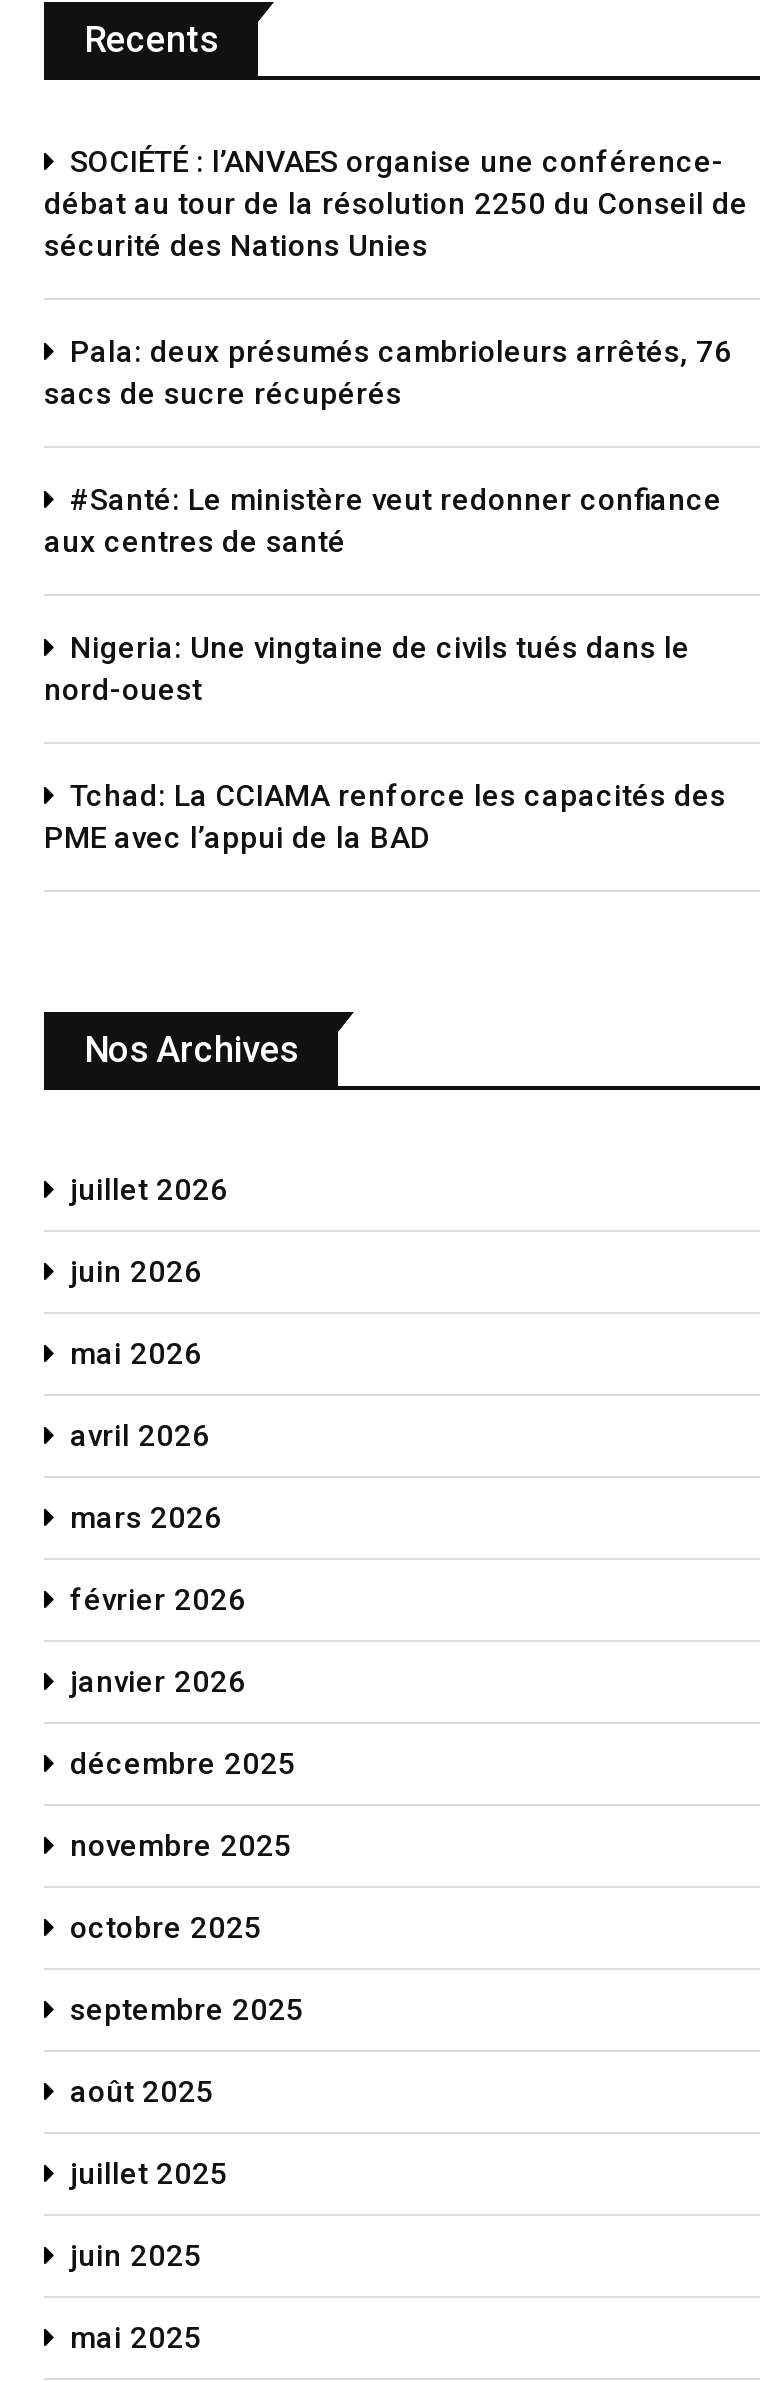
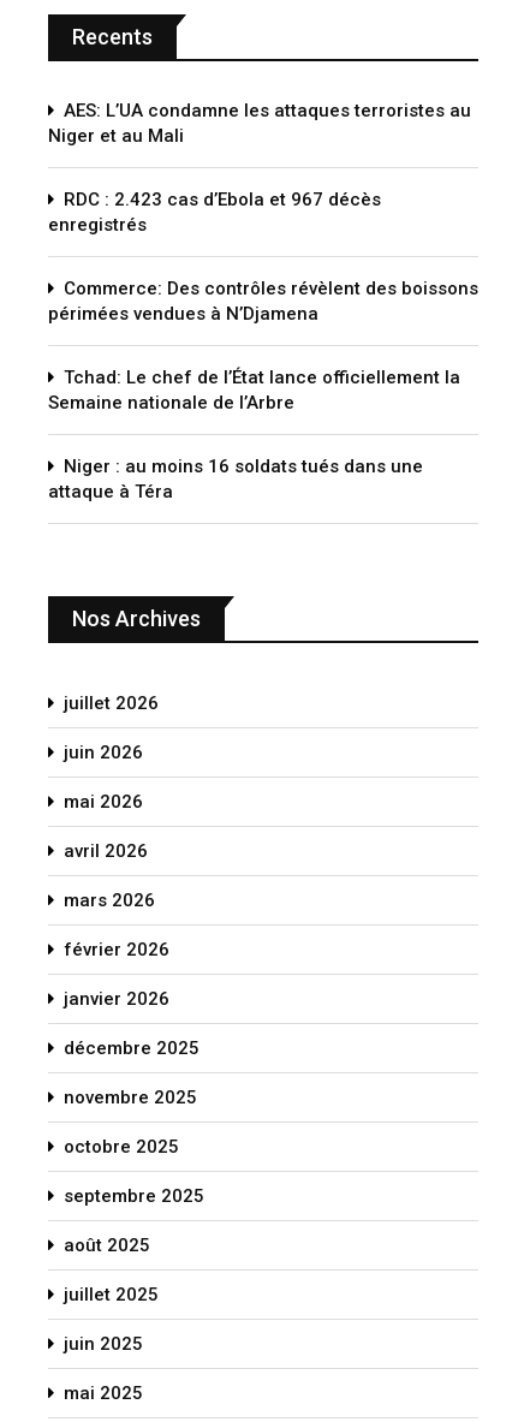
- SOCIÉTÉ : l’ANVAES organise une conférence-
- débat au tour de la résolution 2250 du Conseil de
- sécurité des Nations Unies
+ AES: L’UA condamne les attaques terroristes au
+ Niger et au Mali

- Pala: deux présumés cambrioleurs arrêtés, 76
- sacs de sucre récupérés
+ RDC : 2.423 cas d’Ebola et 967 décès
+ enregistrés

- #Santé: Le ministère veut redonner confiance
- aux centres de santé
+ Commerce: Des contrôles révèlent des boissons
+ périmées vendues à N’Djamena

- Nigeria: Une vingtaine de civils tués dans le
- nord-ouest
+ Tchad: Le chef de l’État lance officiellement la
+ Semaine nationale de l’Arbre

- Tchad: La CCIAMA renforce les capacités des
- PME avec l’appui de la BAD
+ Niger : au moins 16 soldats tués dans une
+ attaque à Téra
